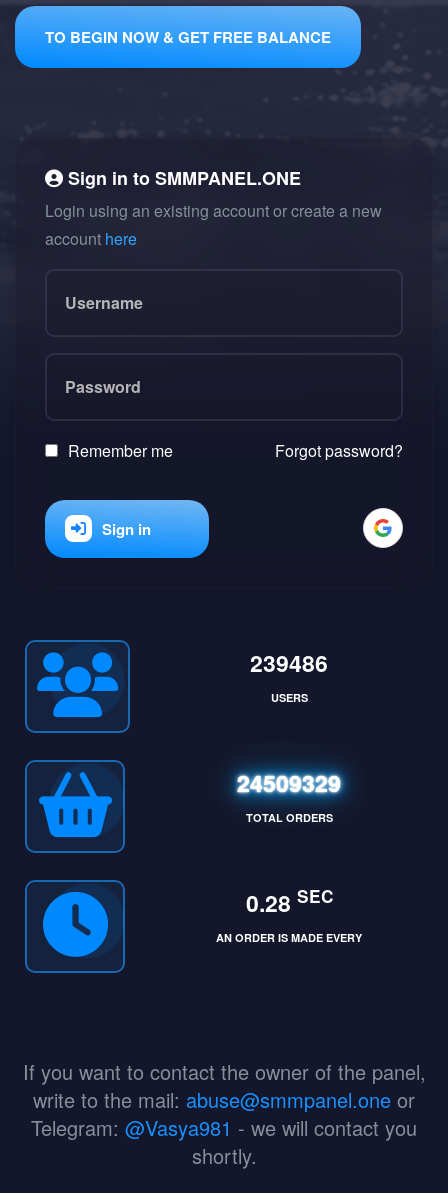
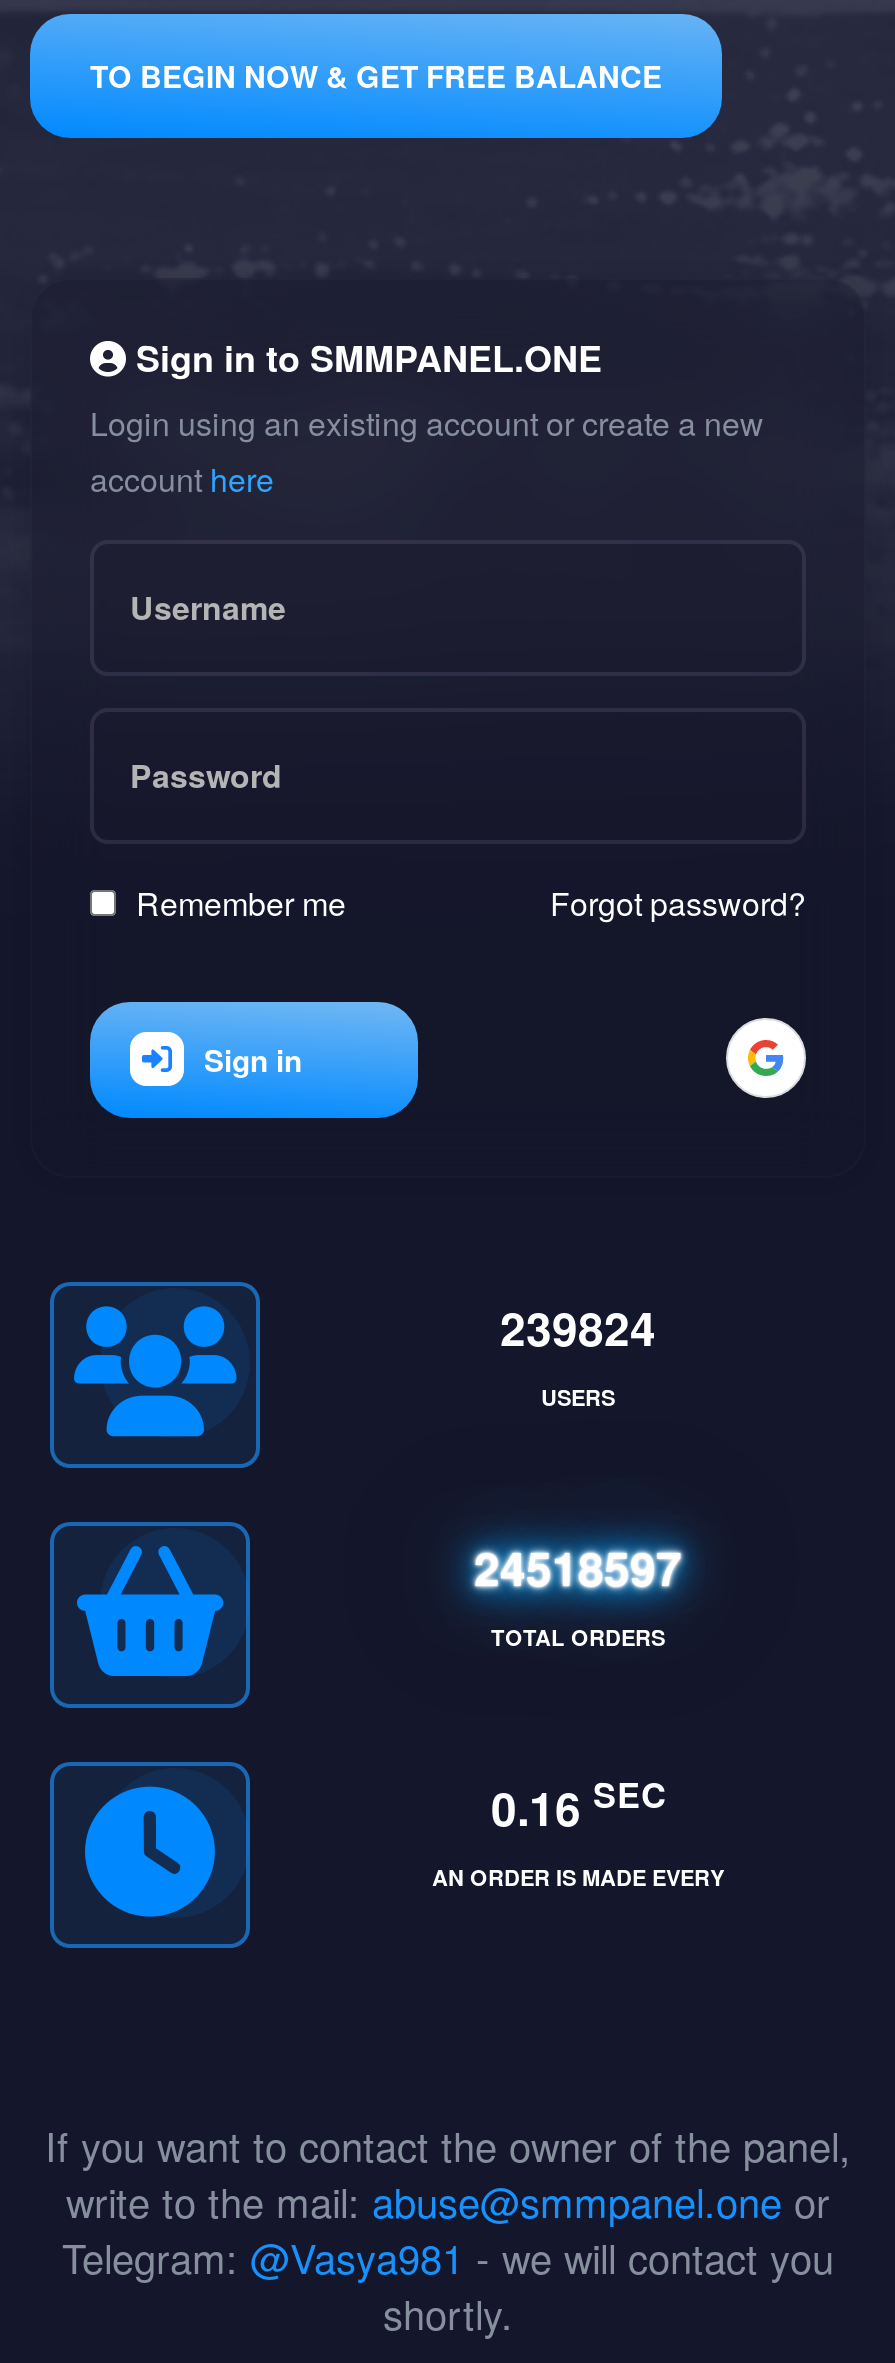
- 239486
+ 239824

- 24509329
+ 24518597

- 0.28 SEC
+ 0.16 SEC
